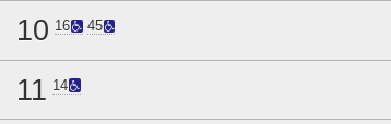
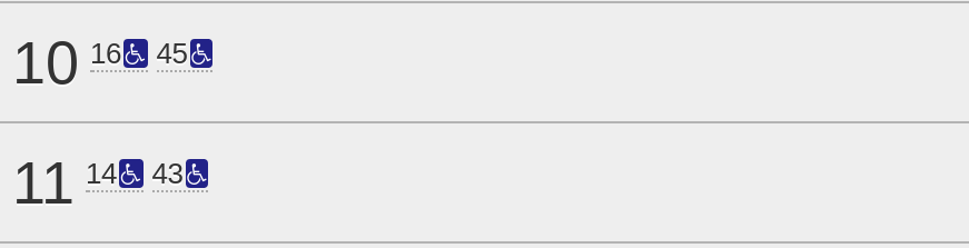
+ 43
